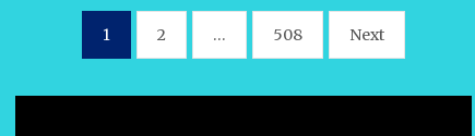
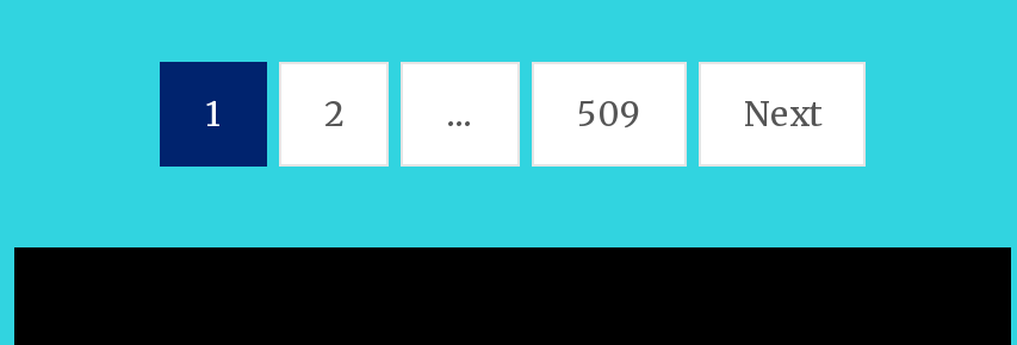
- 508
+ 509
